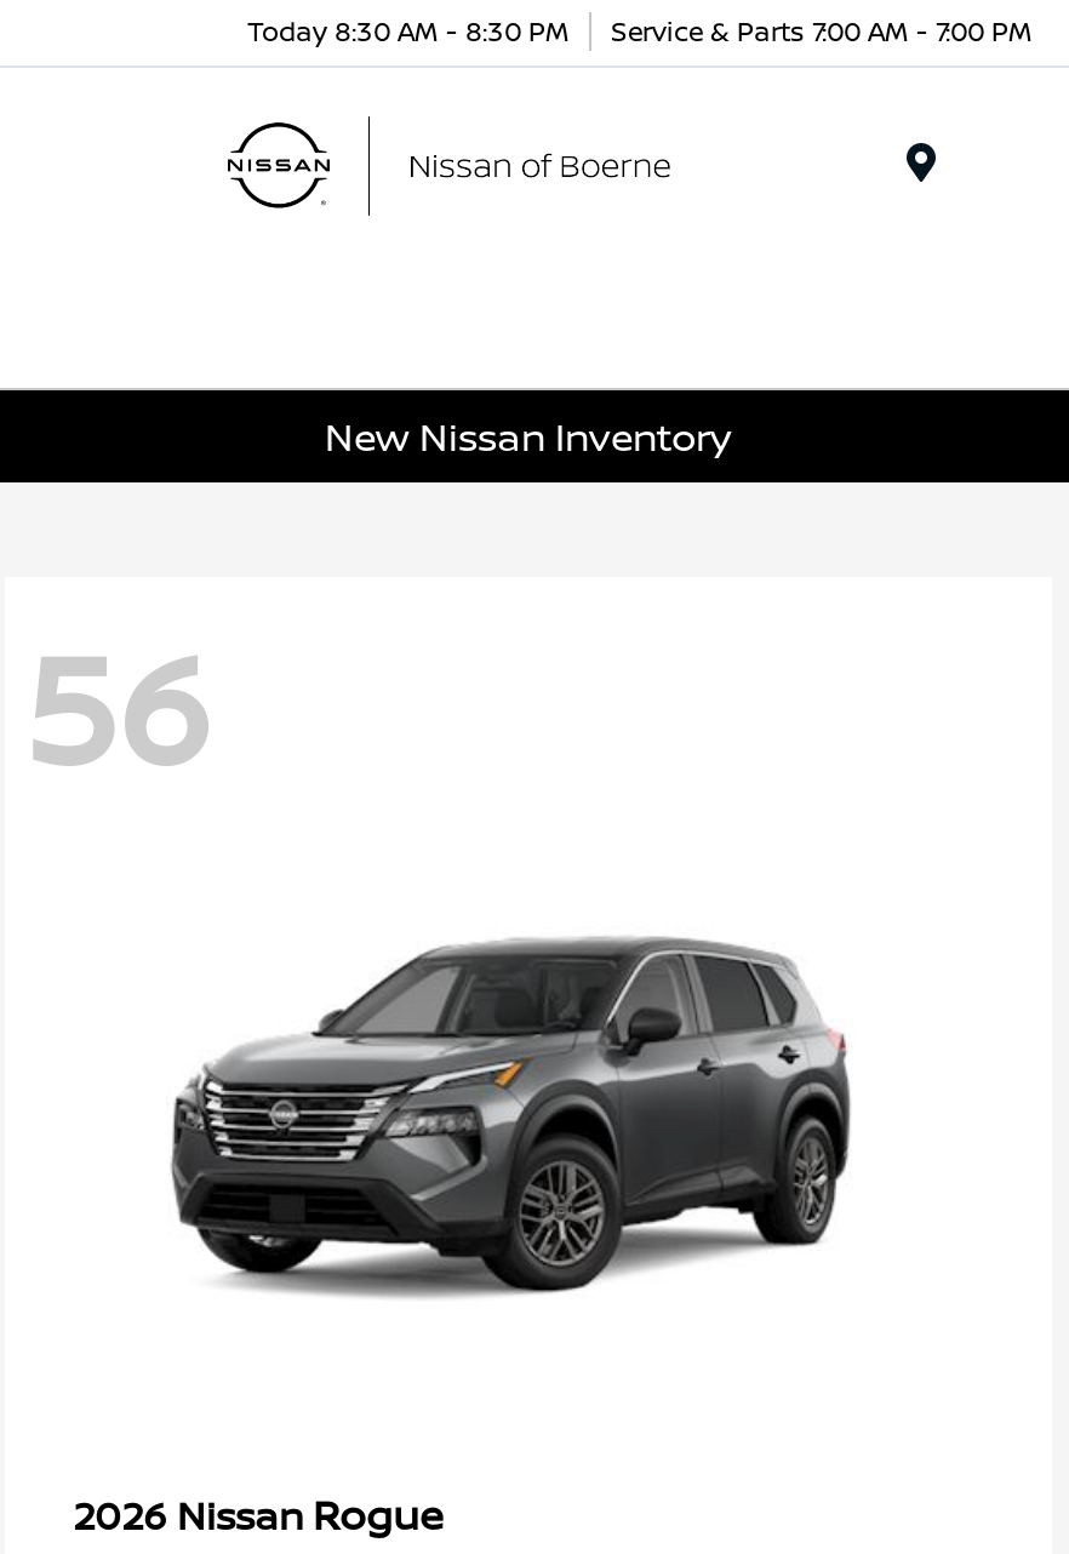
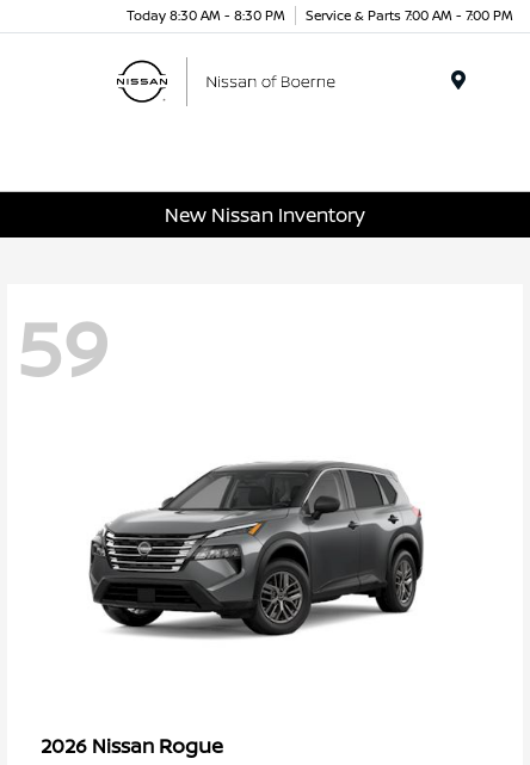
- 56
+ 59
